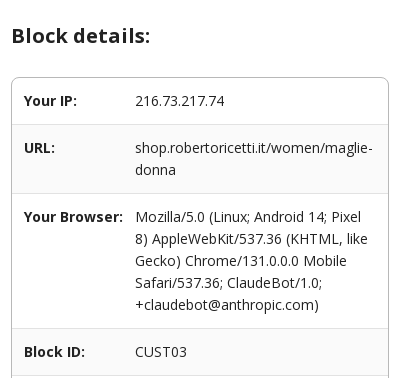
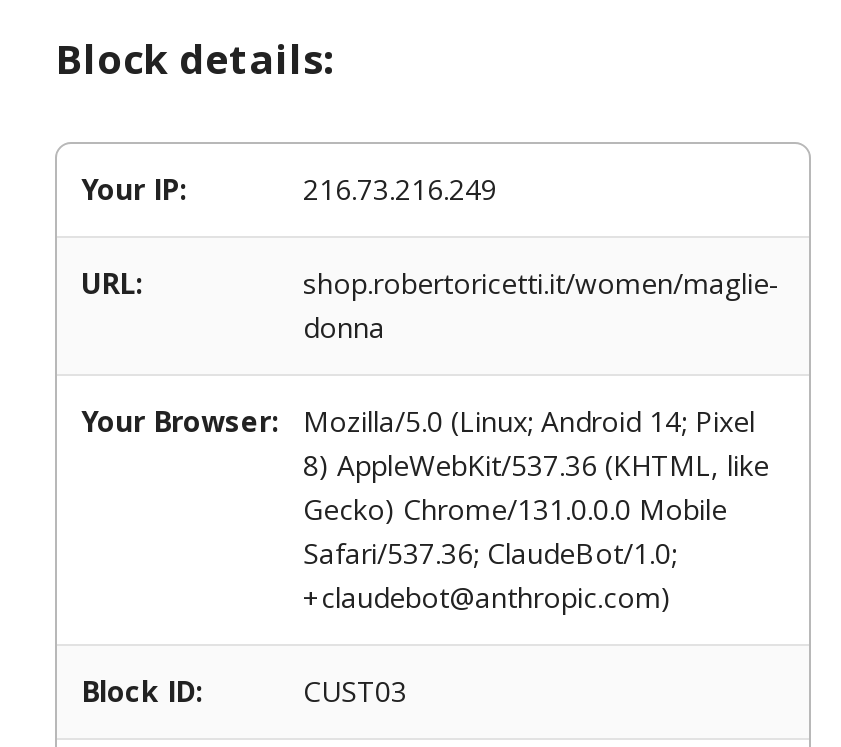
- 216.73.217.74
+ 216.73.216.249
